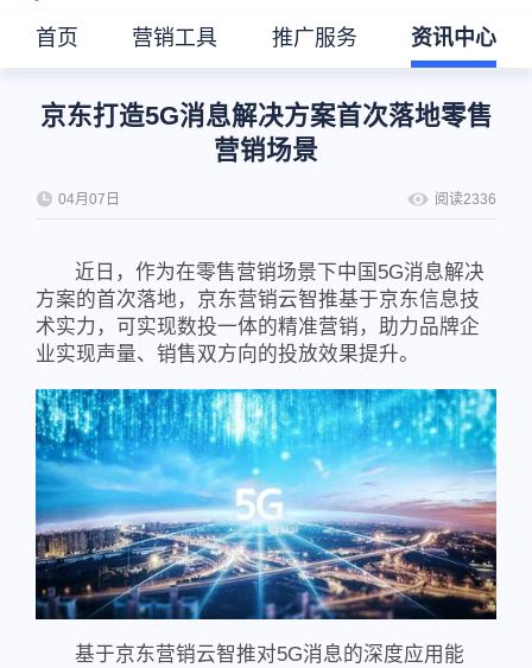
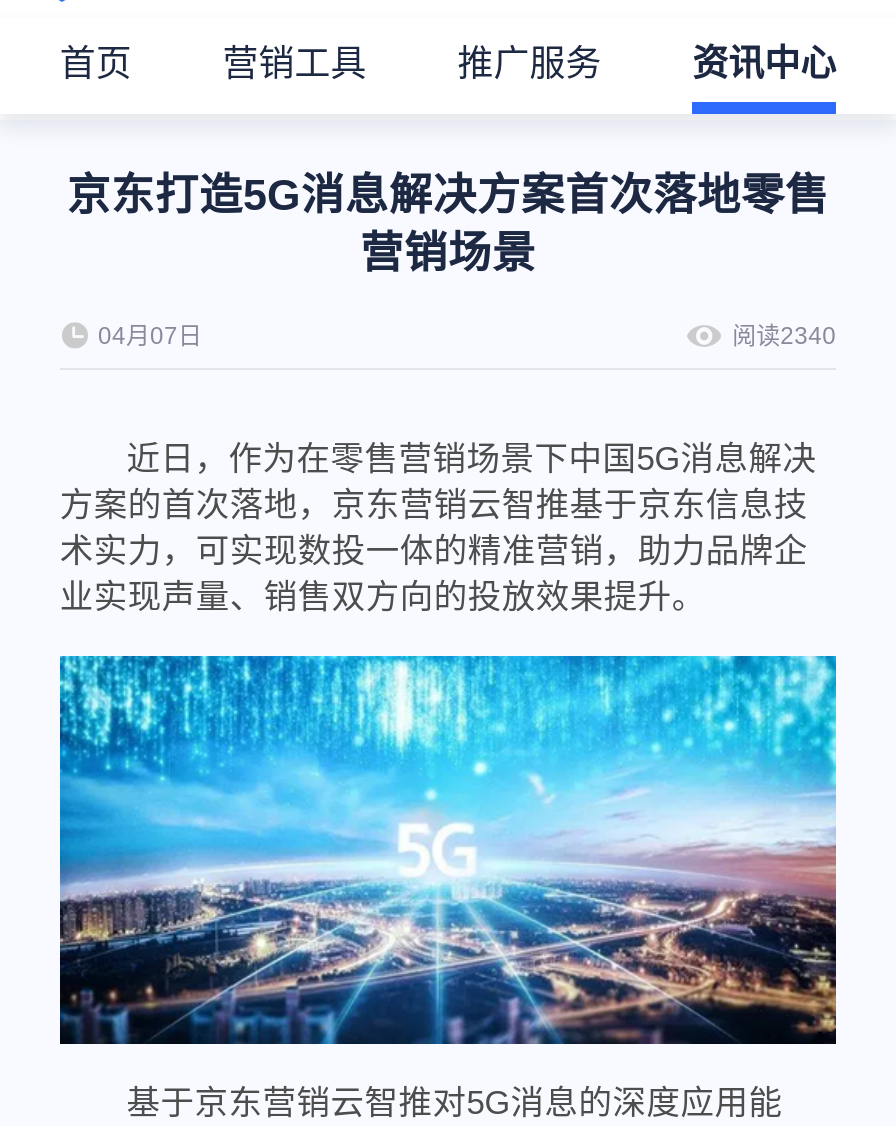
- 阅读2336
+ 阅读2340
